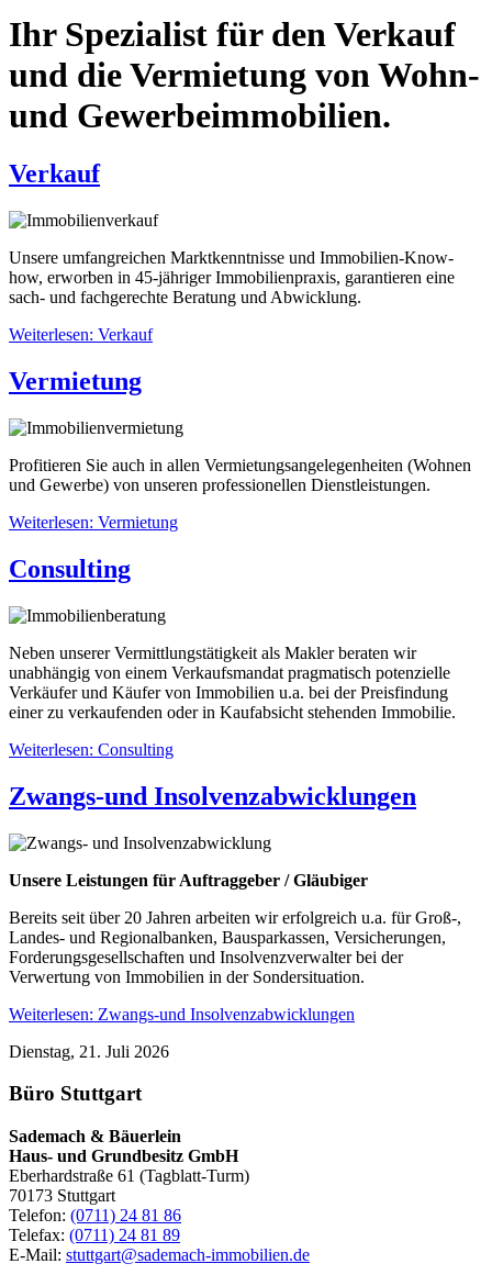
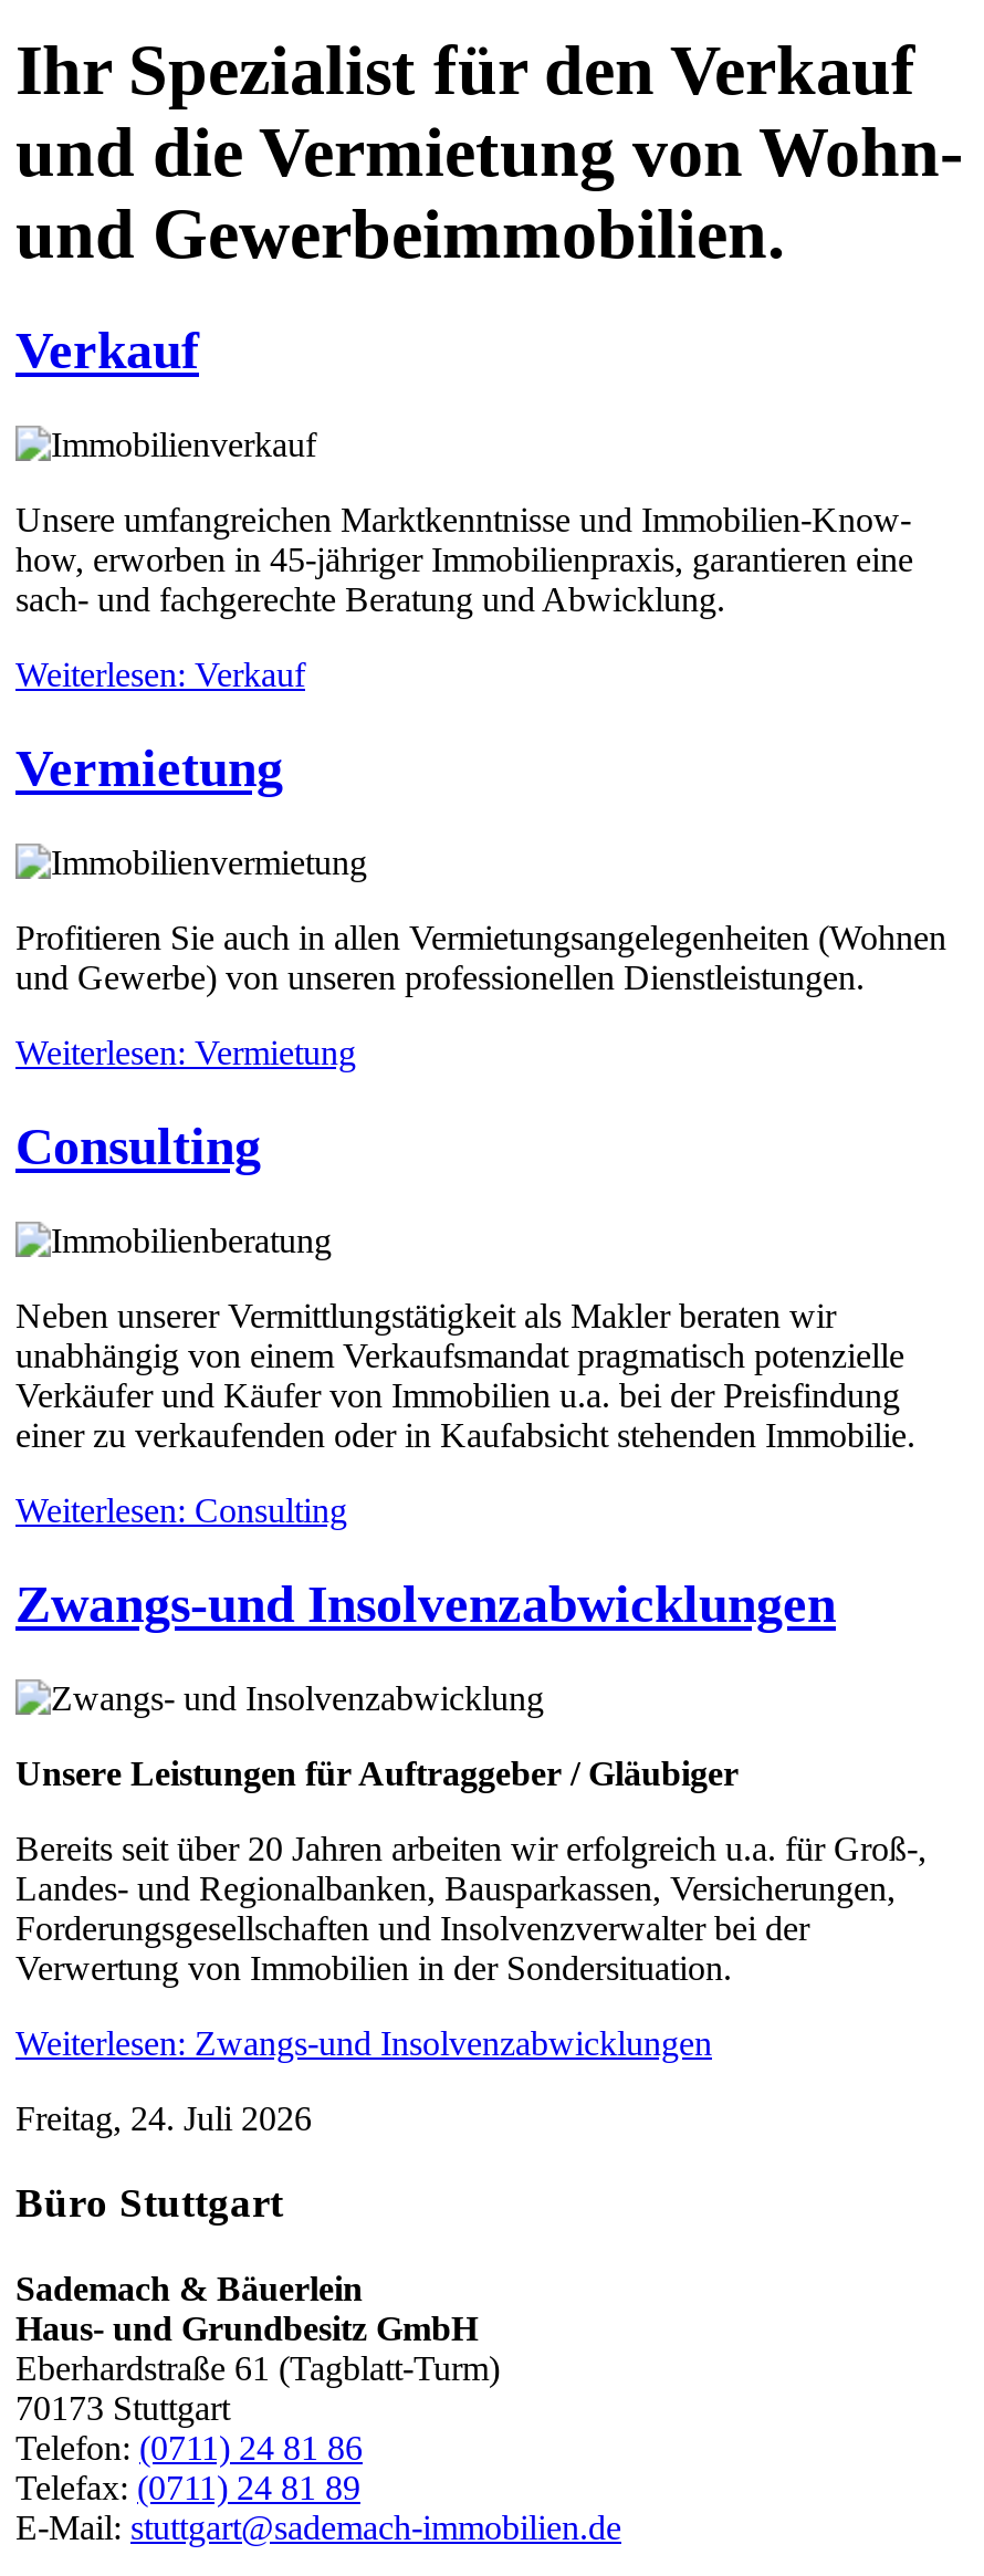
- Dienstag, 21. Juli 2026
+ Freitag, 24. Juli 2026
